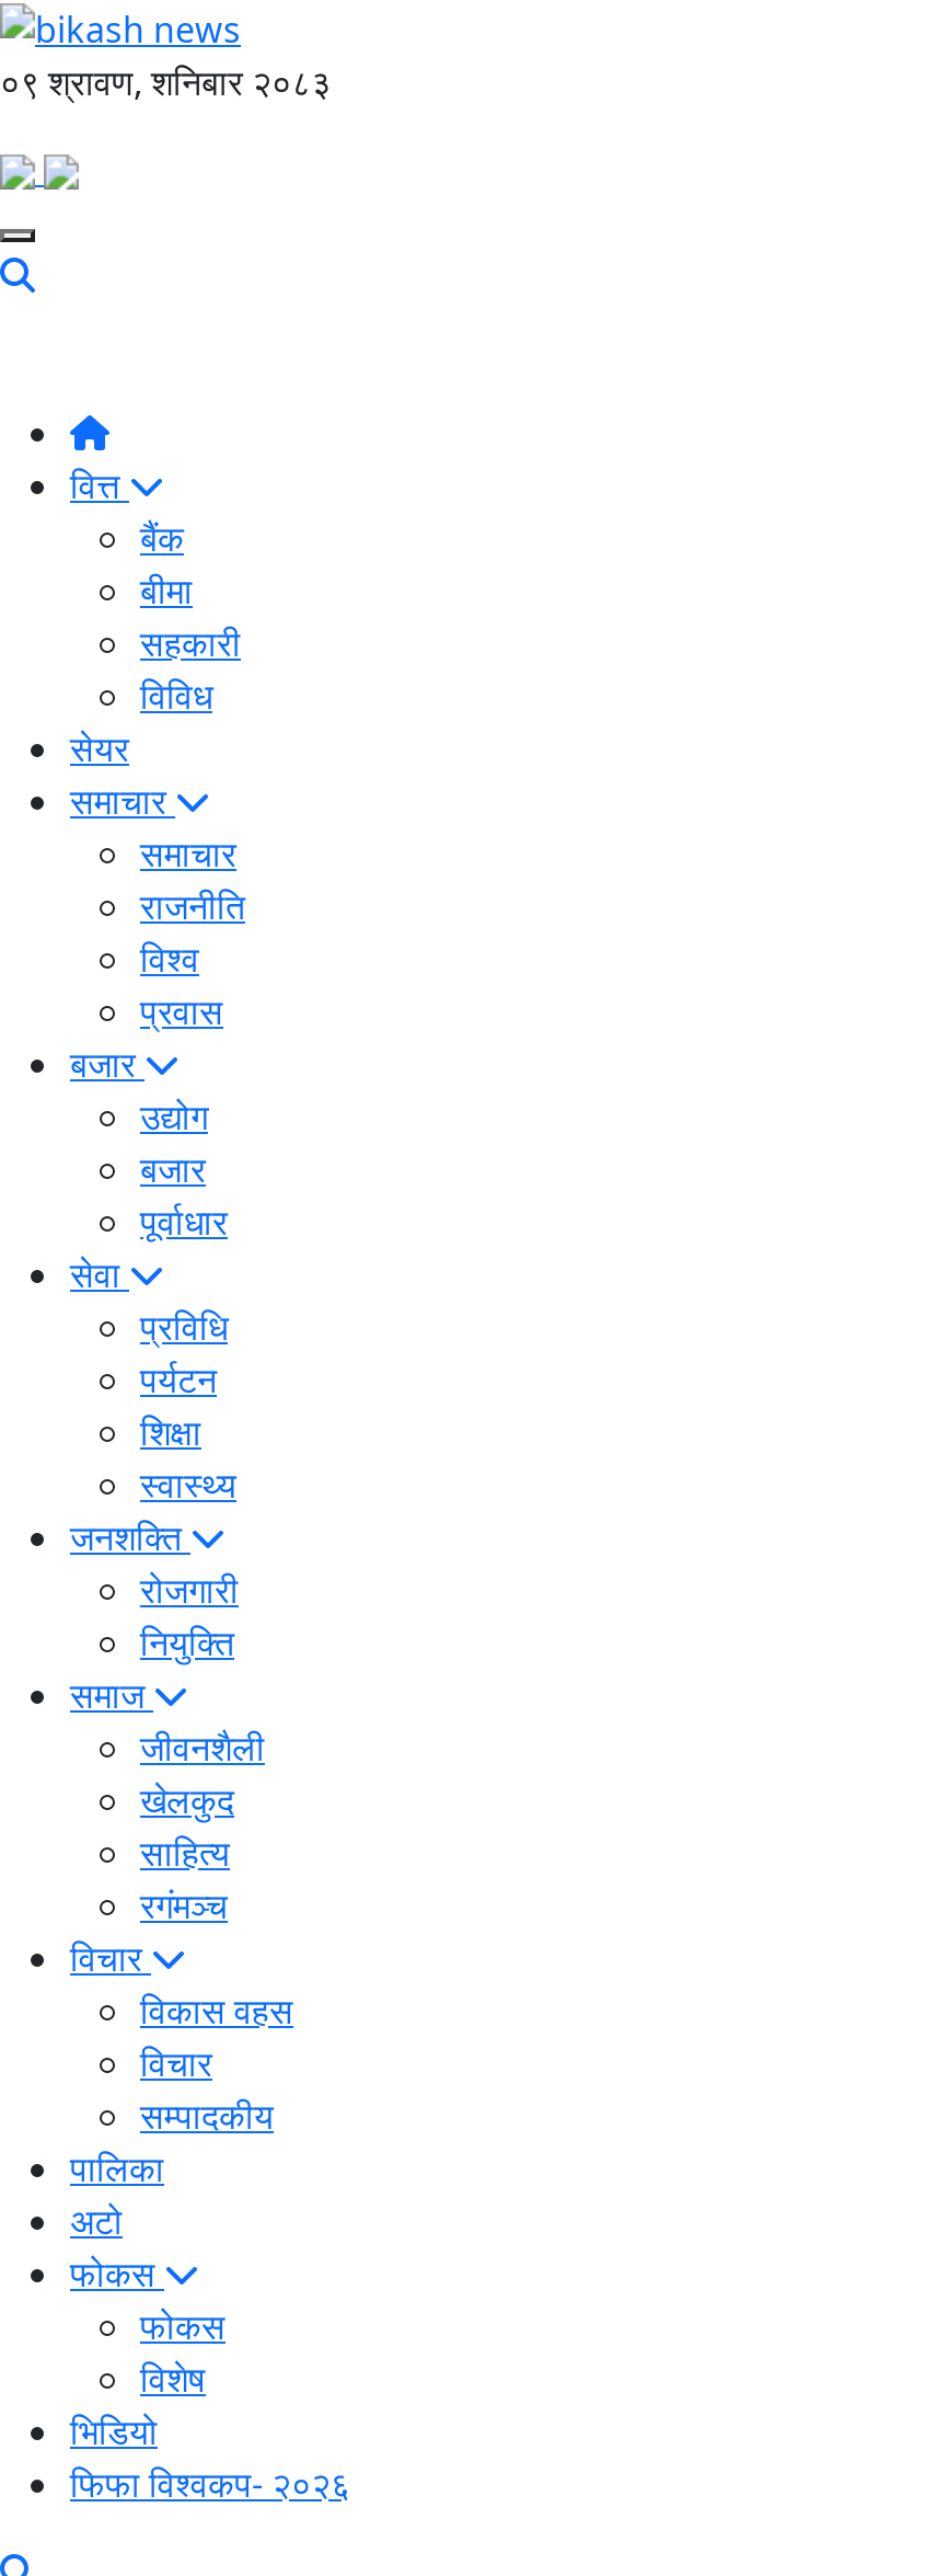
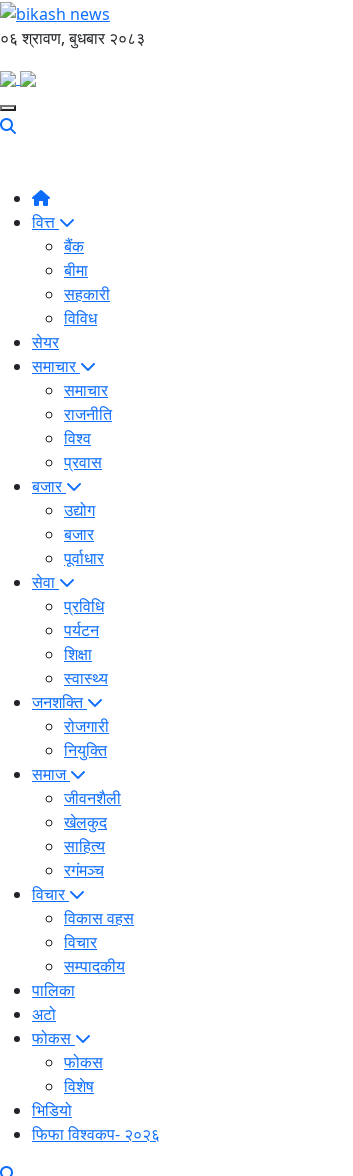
- ०९ श्रावण, शनिबार २०८३
+ ०६ श्रावण, बुधबार २०८३
